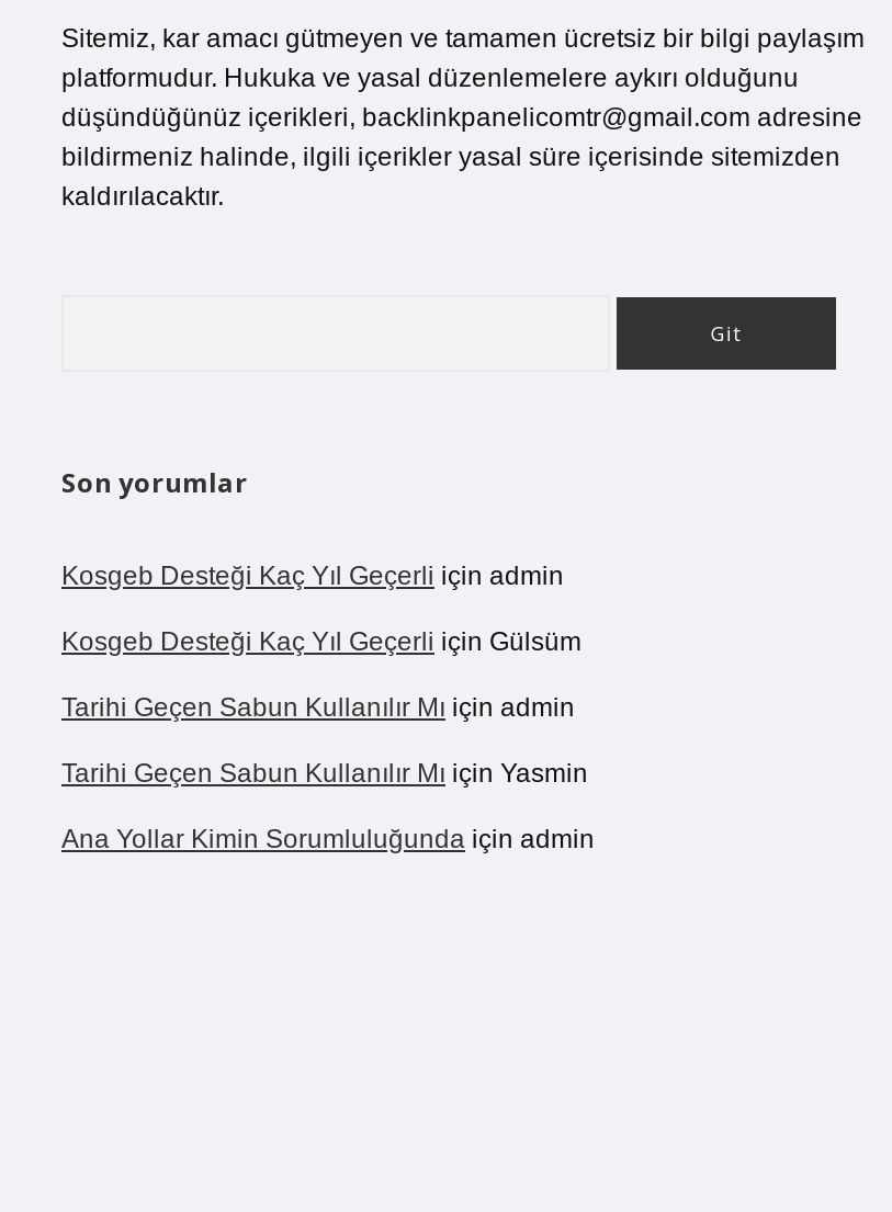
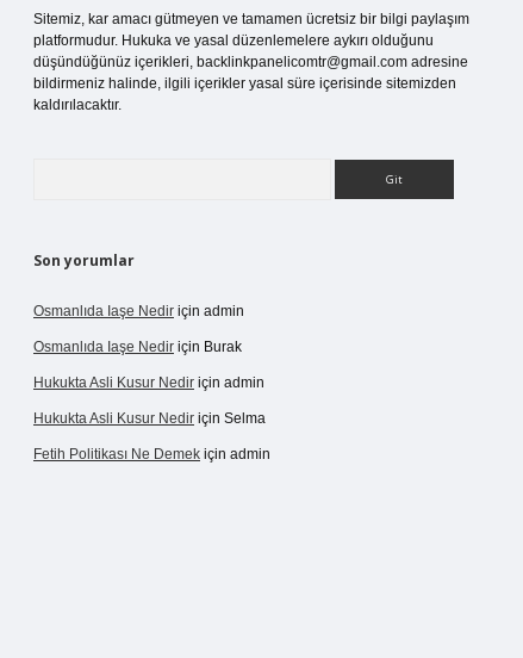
- Kosgeb Desteği Kaç Yıl Geçerli için admin
+ Osmanlıda Iaşe Nedir için admin

- Kosgeb Desteği Kaç Yıl Geçerli için Gülsüm
+ Osmanlıda Iaşe Nedir için Burak

- Tarihi Geçen Sabun Kullanılır Mı için admin
+ Hukukta Asli Kusur Nedir için admin

- Tarihi Geçen Sabun Kullanılır Mı için Yasmin
+ Hukukta Asli Kusur Nedir için Selma

- Ana Yollar Kimin Sorumluluğunda için admin
+ Fetih Politikası Ne Demek için admin
